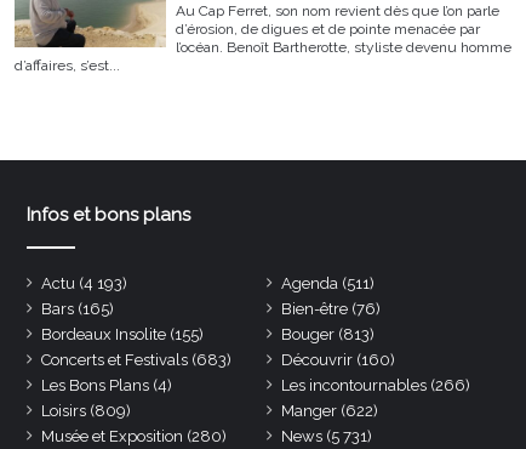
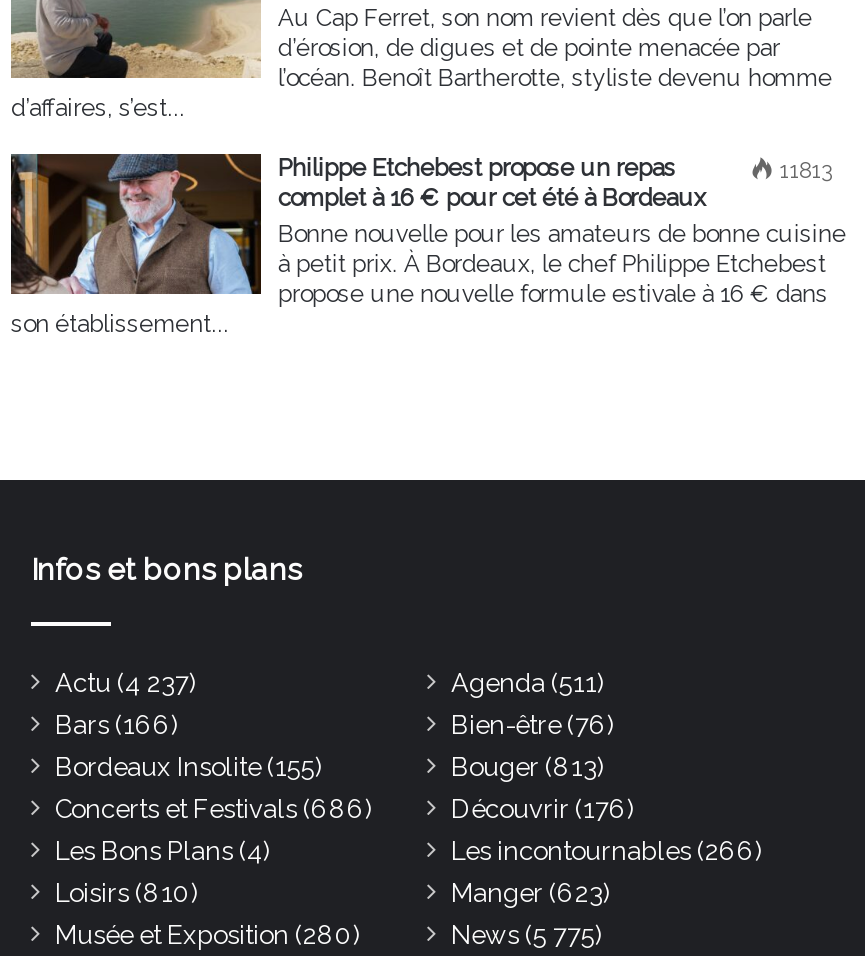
+ [image]
+ 11813
+ Philippe Etchebest propose un repas
+ complet à 16 € pour cet été à Bordeaux
+ Bonne nouvelle pour les amateurs de bonne cuisine
+ à petit prix. À Bordeaux, le chef Philippe Etchebest
+ propose une nouvelle formule estivale à 16 € dans
+ son établissement...

- Actu (4 193)
+ Actu (4 237)

- Bars (165)
+ Bars (166)

- Concerts et Festivals (683)
+ Concerts et Festivals (686)

- Découvrir (160)
+ Découvrir (176)

- Loisirs (809)
+ Loisirs (810)

- Manger (622)
+ Manger (623)

- News (5 731)
+ News (5 775)
